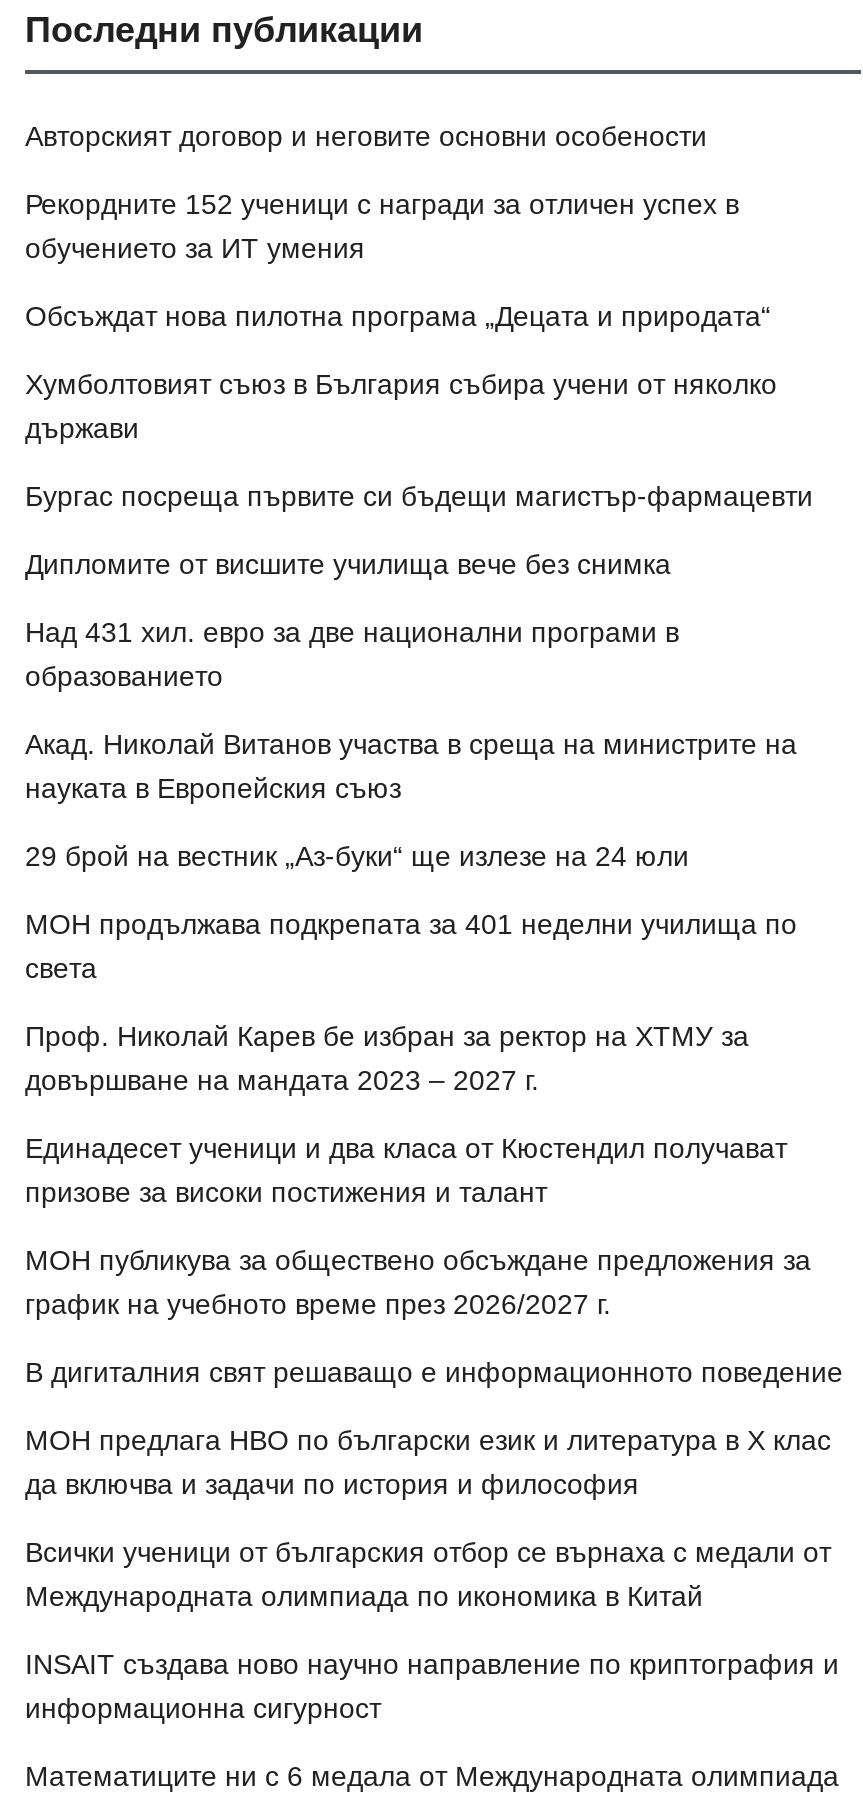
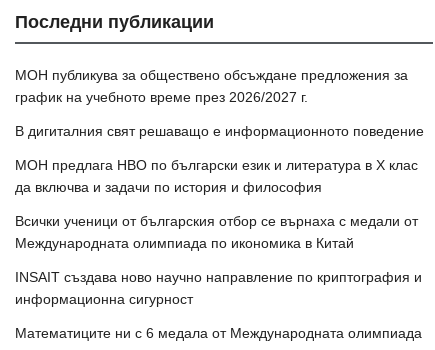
- Авторският договор и неговите основни особености
- Рекордните 152 ученици с награди за отличен успех в
- обучението за ИТ умения
- Обсъждат нова пилотна програма „Децата и природата“
- Хумболтовият съюз в България събира учени от няколко
- държави
- Бургас посреща първите си бъдещи магистър-фармацевти
- Дипломите от висшите училища вече без снимка
- Над 431 хил. евро за две национални програми в
- образованието
- Акад. Николай Витанов участва в среща на министрите на
- науката в Европейския съюз
- 29 брой на вестник „Аз-буки“ ще излезе на 24 юли
- МОН продължава подкрепата за 401 неделни училища по
- света
- Проф. Николай Карев бе избран за ректор на ХТМУ за
- довършване на мандата 2023 – 2027 г.
- Единадесет ученици и два класа от Кюстендил получават
- призове за високи постижения и талант
